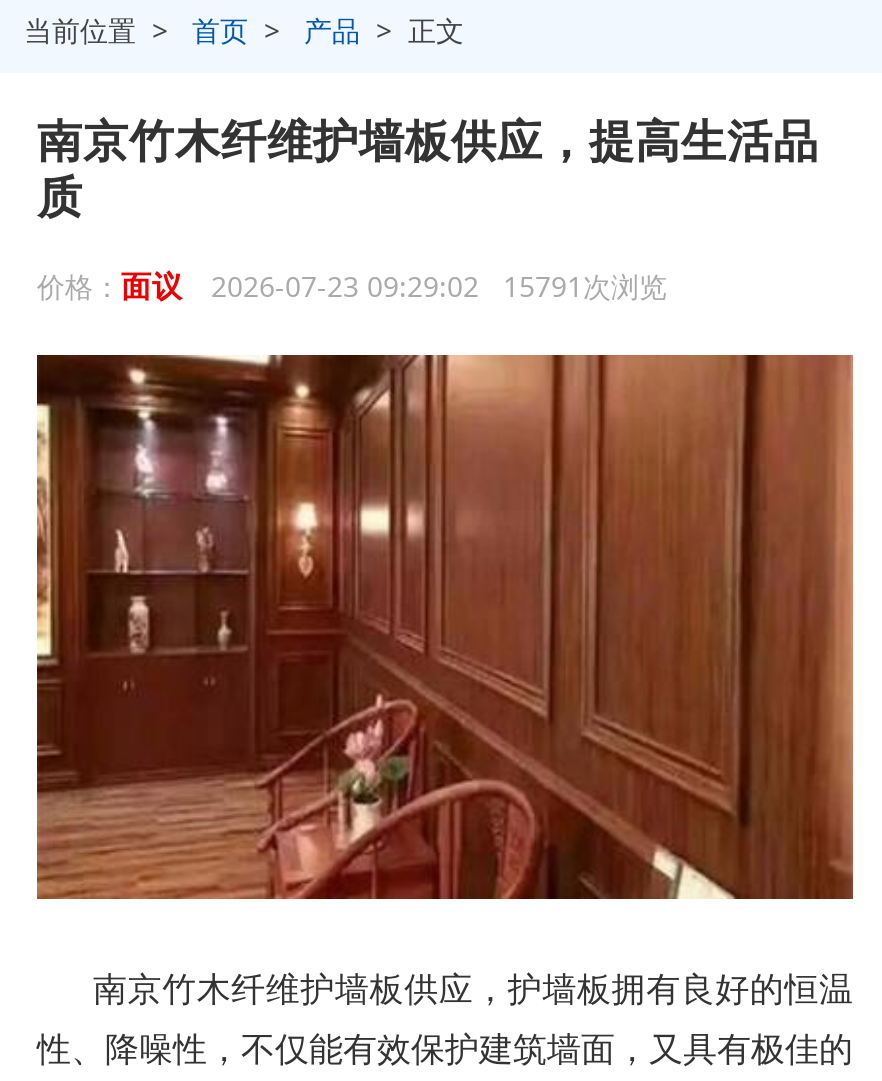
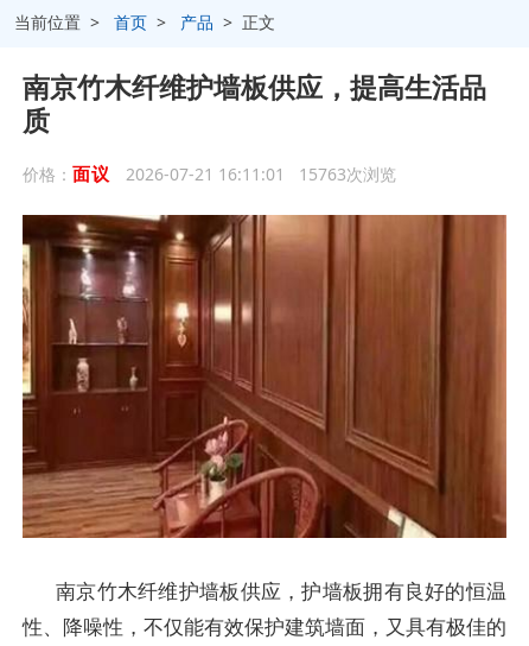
- 价格：面议 2026-07-23 09:29:02 15791次浏览
+ 价格：面议 2026-07-21 16:11:01 15763次浏览
